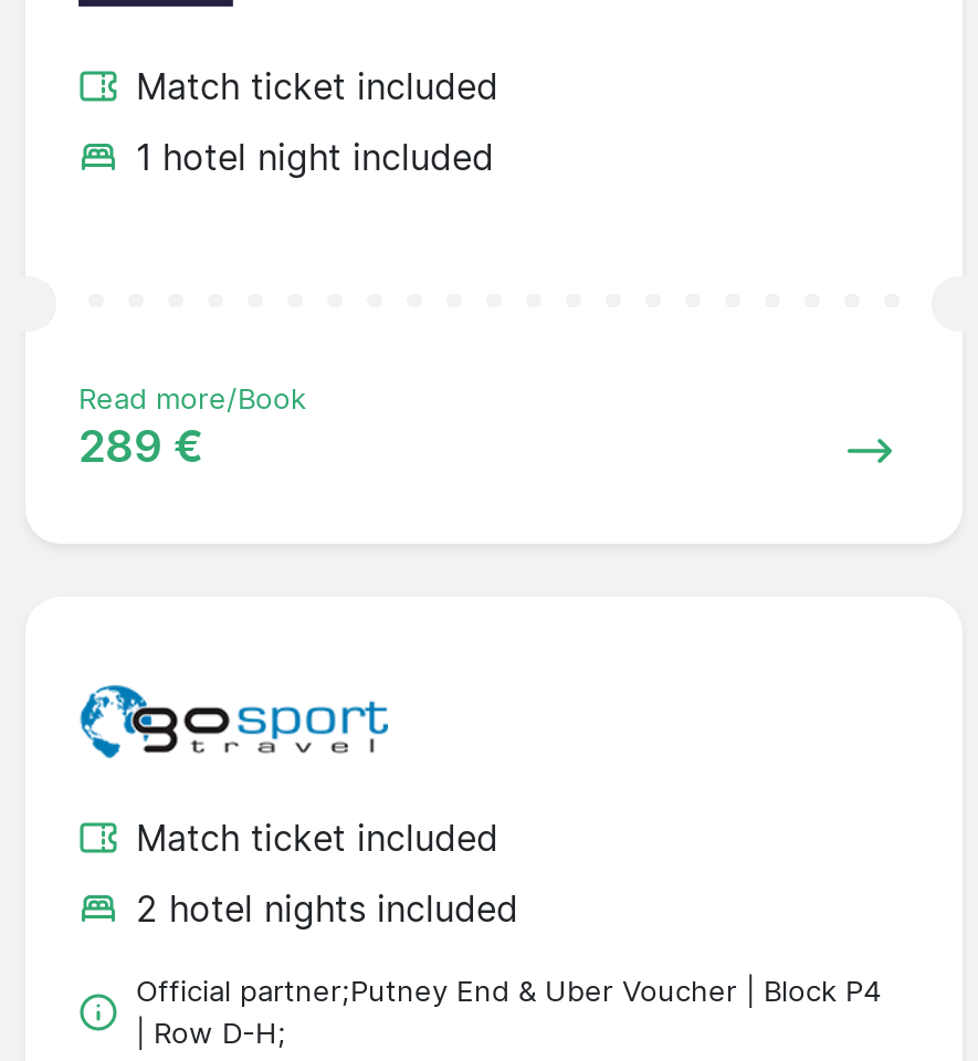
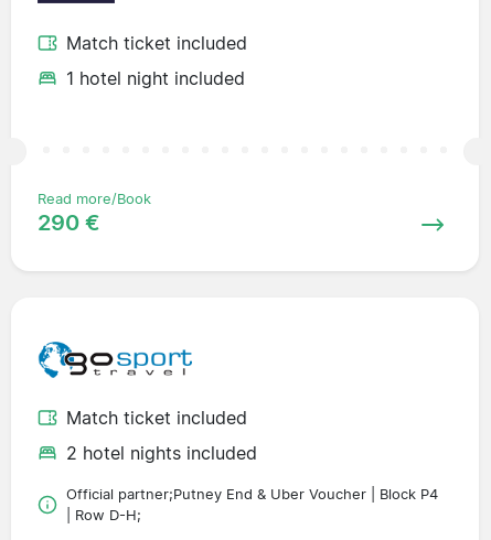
- 289 €
+ 290 €
